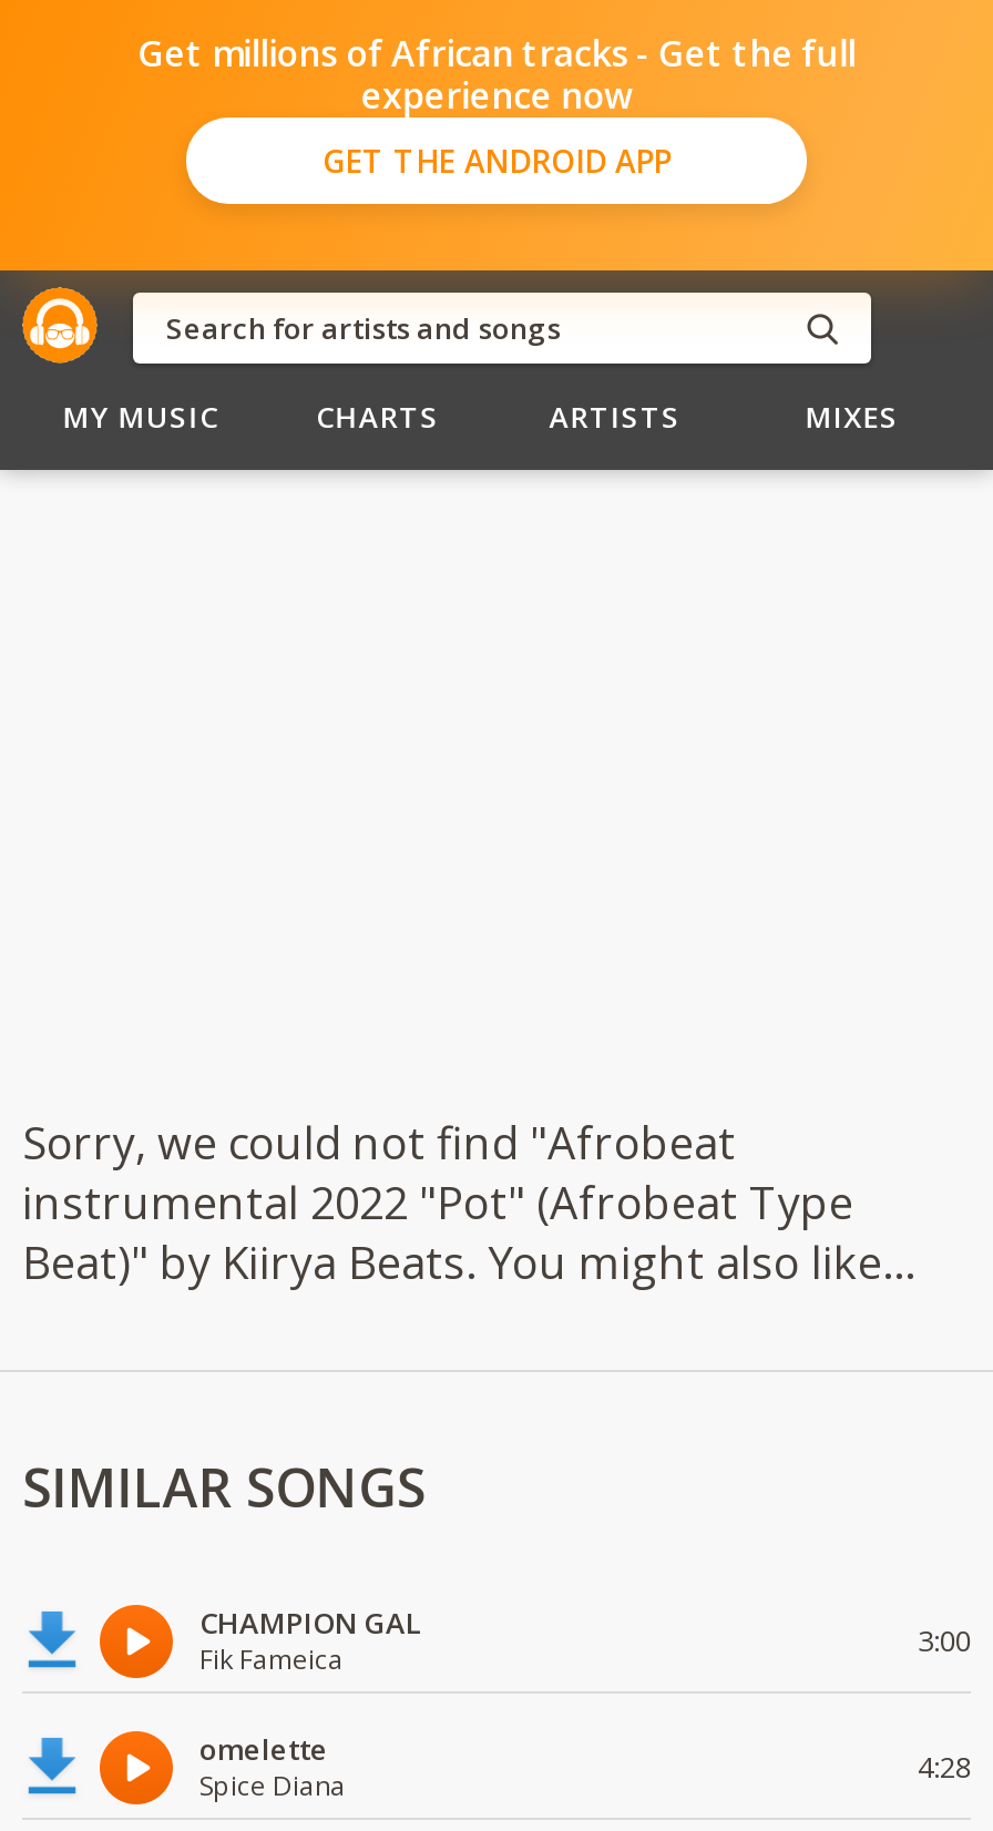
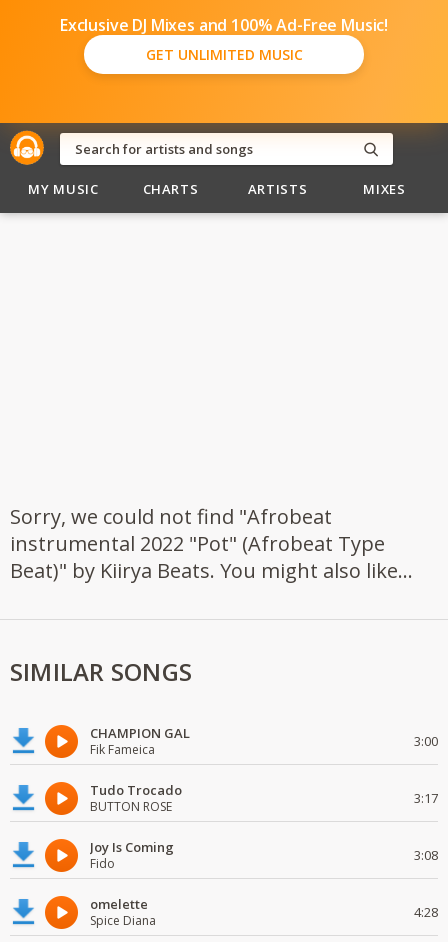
- Get millions of African tracks - Get the full
- experience now
- GET THE ANDROID APP
+ Exclusive DJ Mixes and 100% Ad-Free Music!
+ GET UNLIMITED MUSIC

+ Tudo Trocado
+ BUTTON ROSE
+ 3:17
+ Joy Is Coming
+ Fido
+ 3:08
